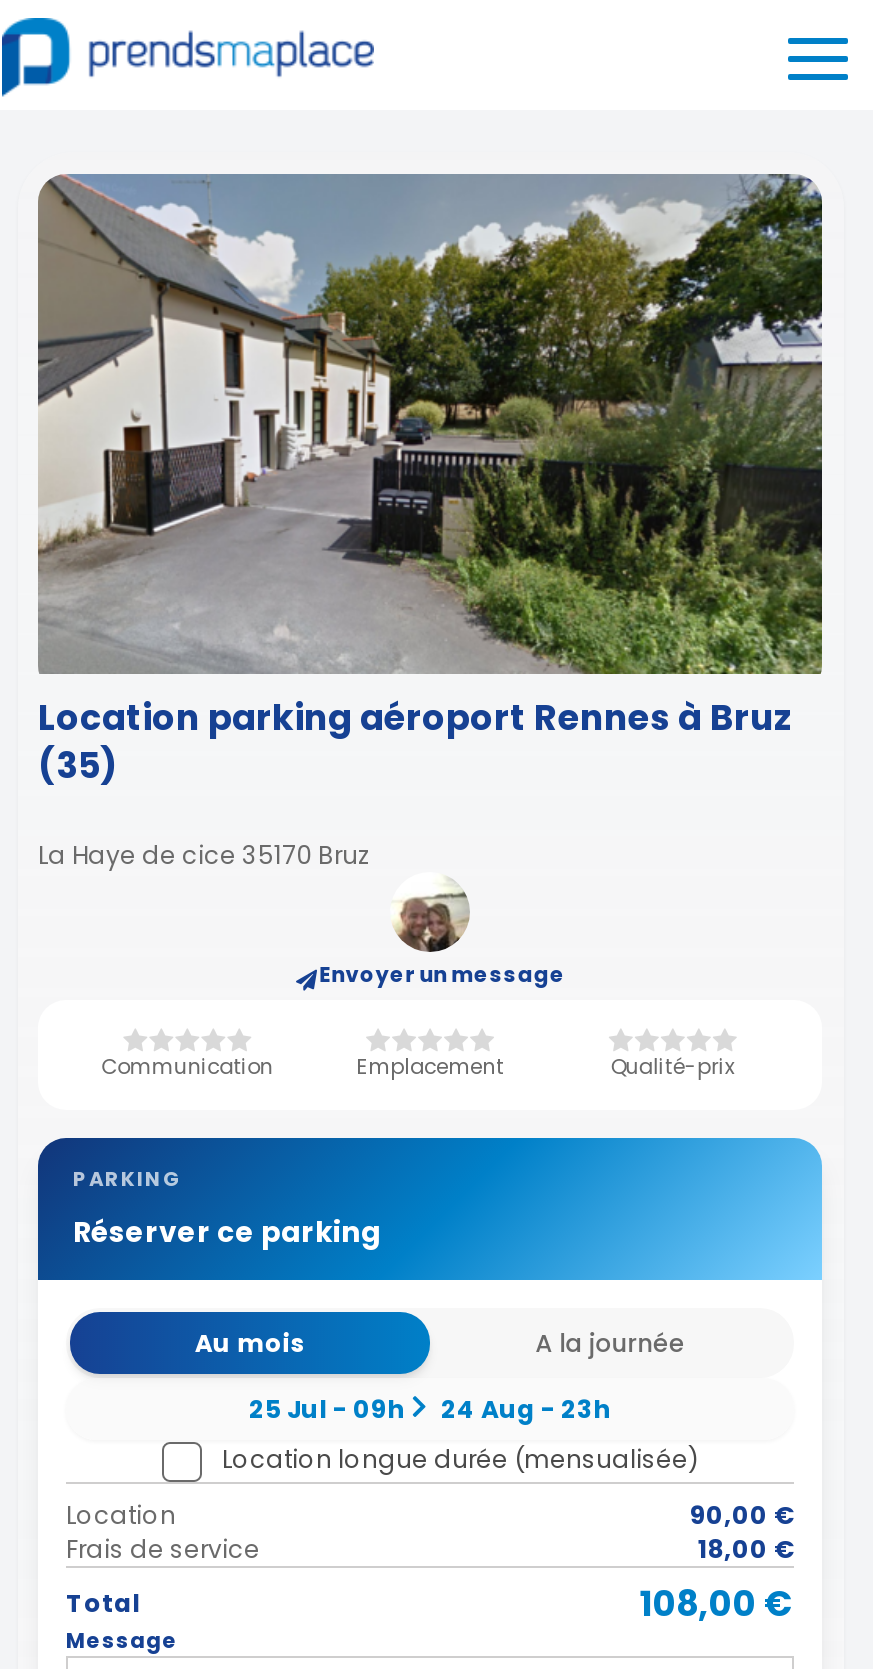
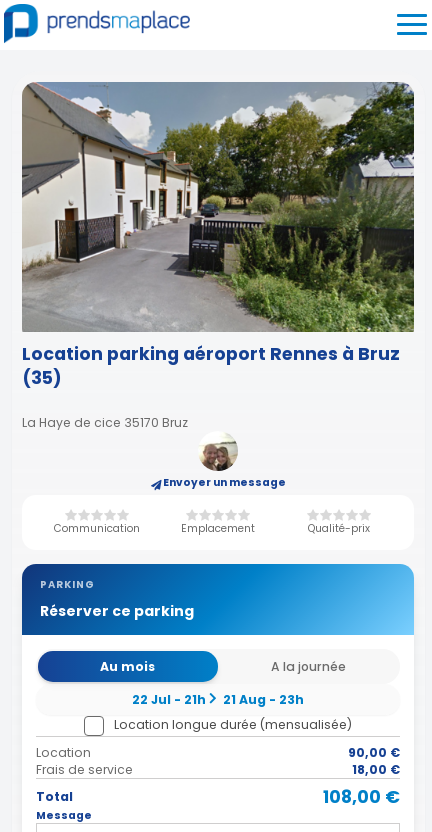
- 25 Jul - 09h
+ 22 Jul - 21h

- 24 Aug - 23h
+ 21 Aug - 23h
